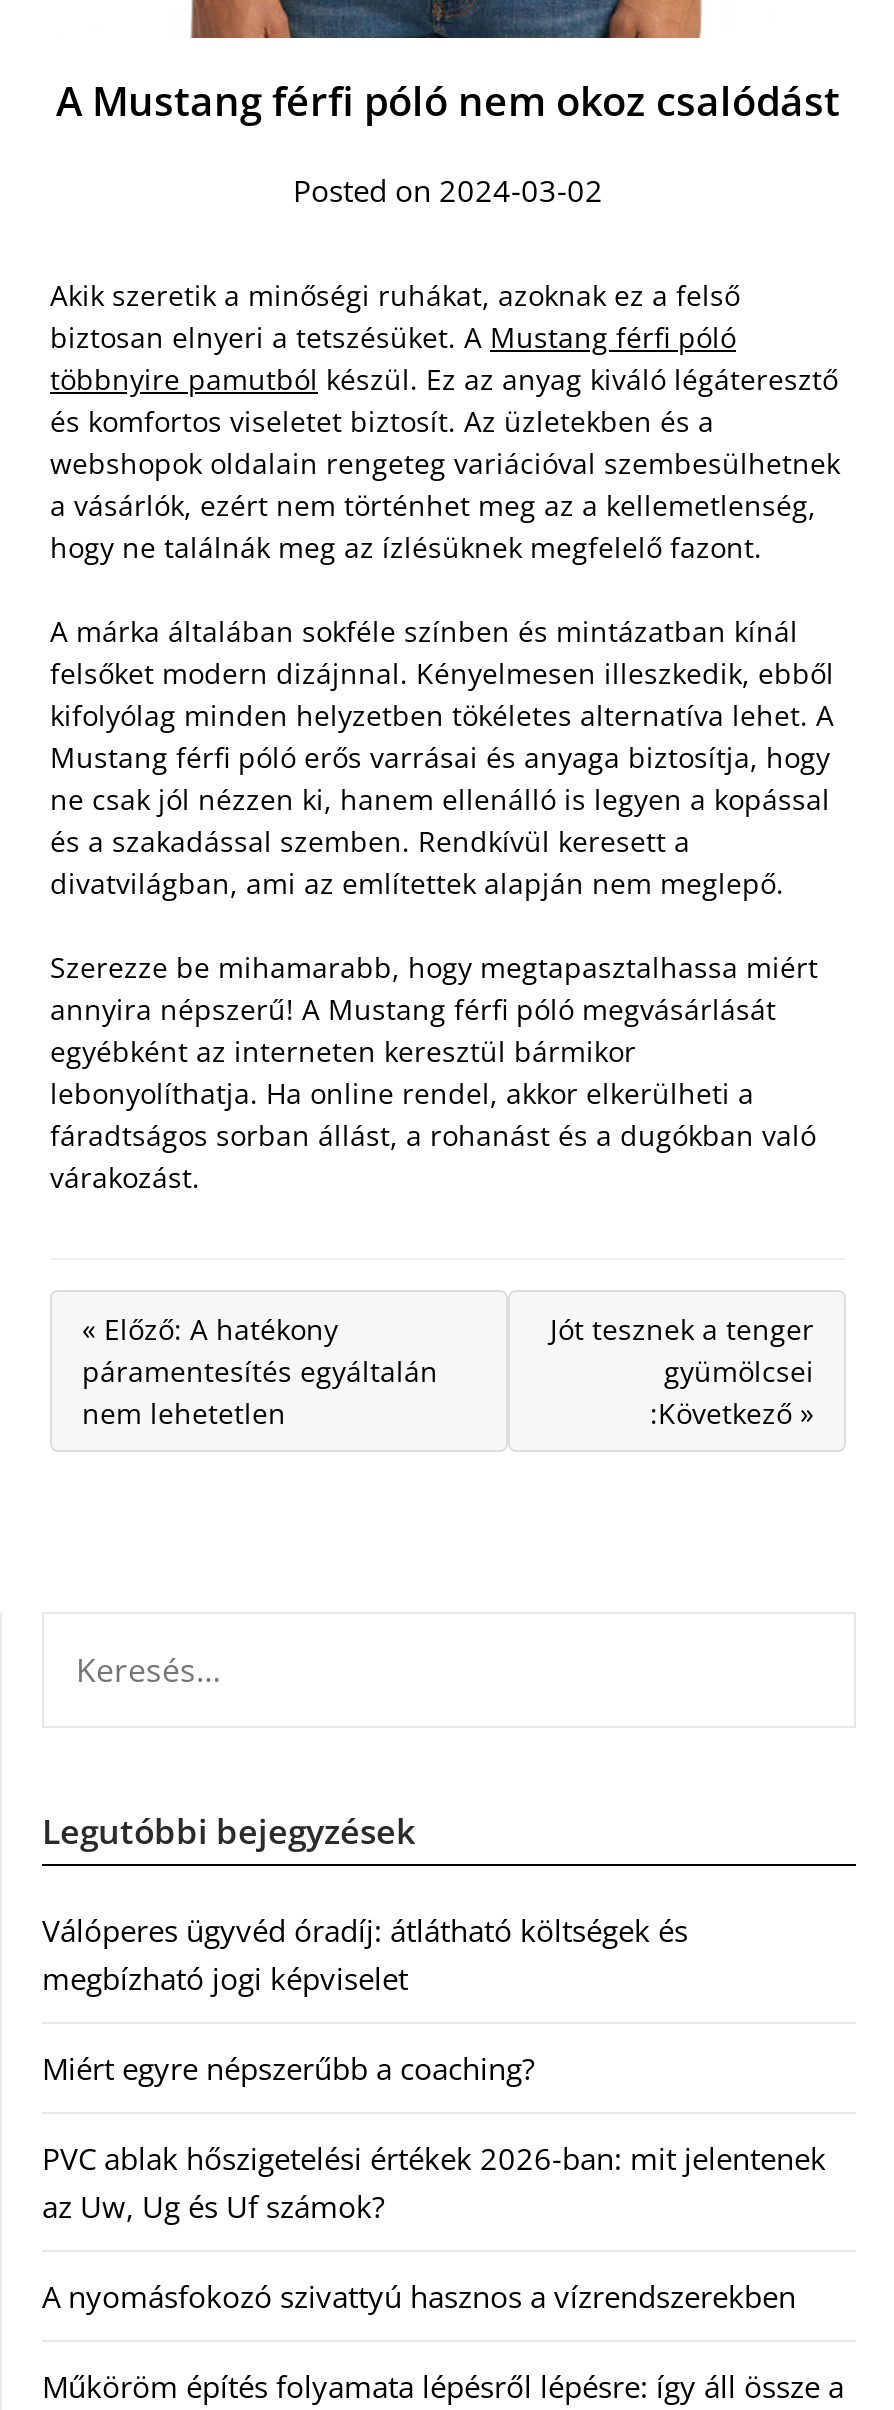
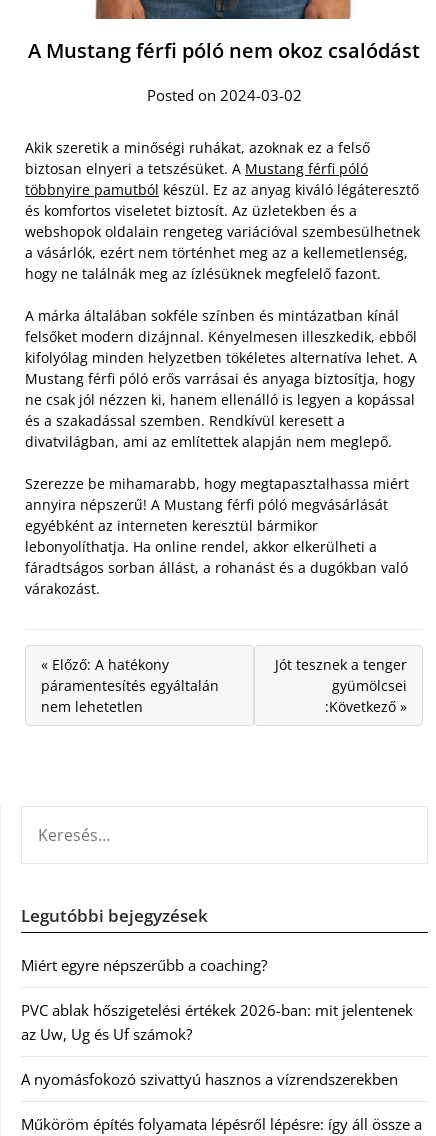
- Válóperes ügyvéd óradíj: átlátható költségek és
- megbízható jogi képviselet
